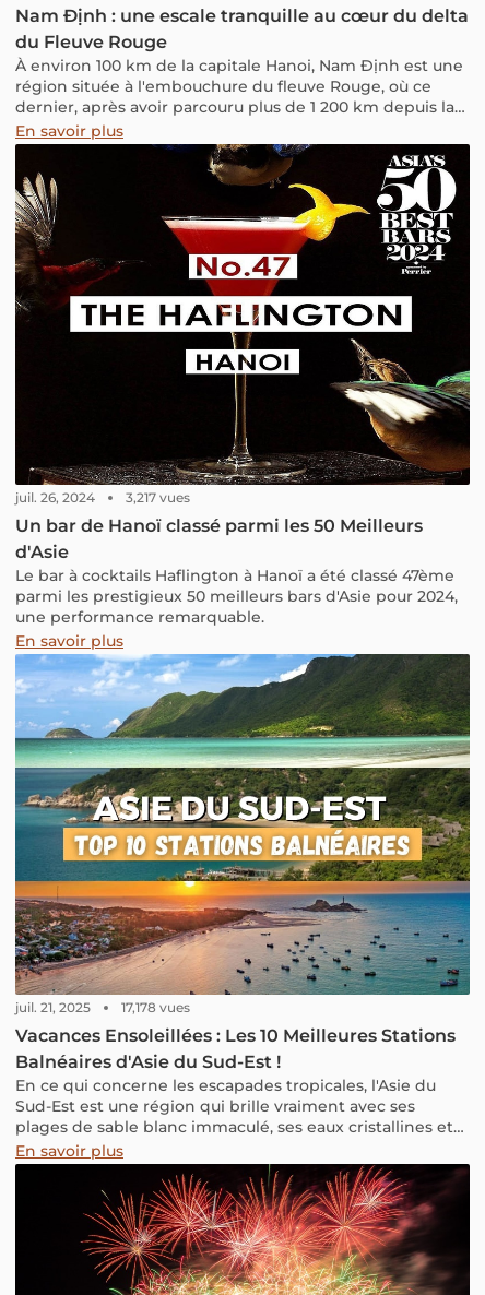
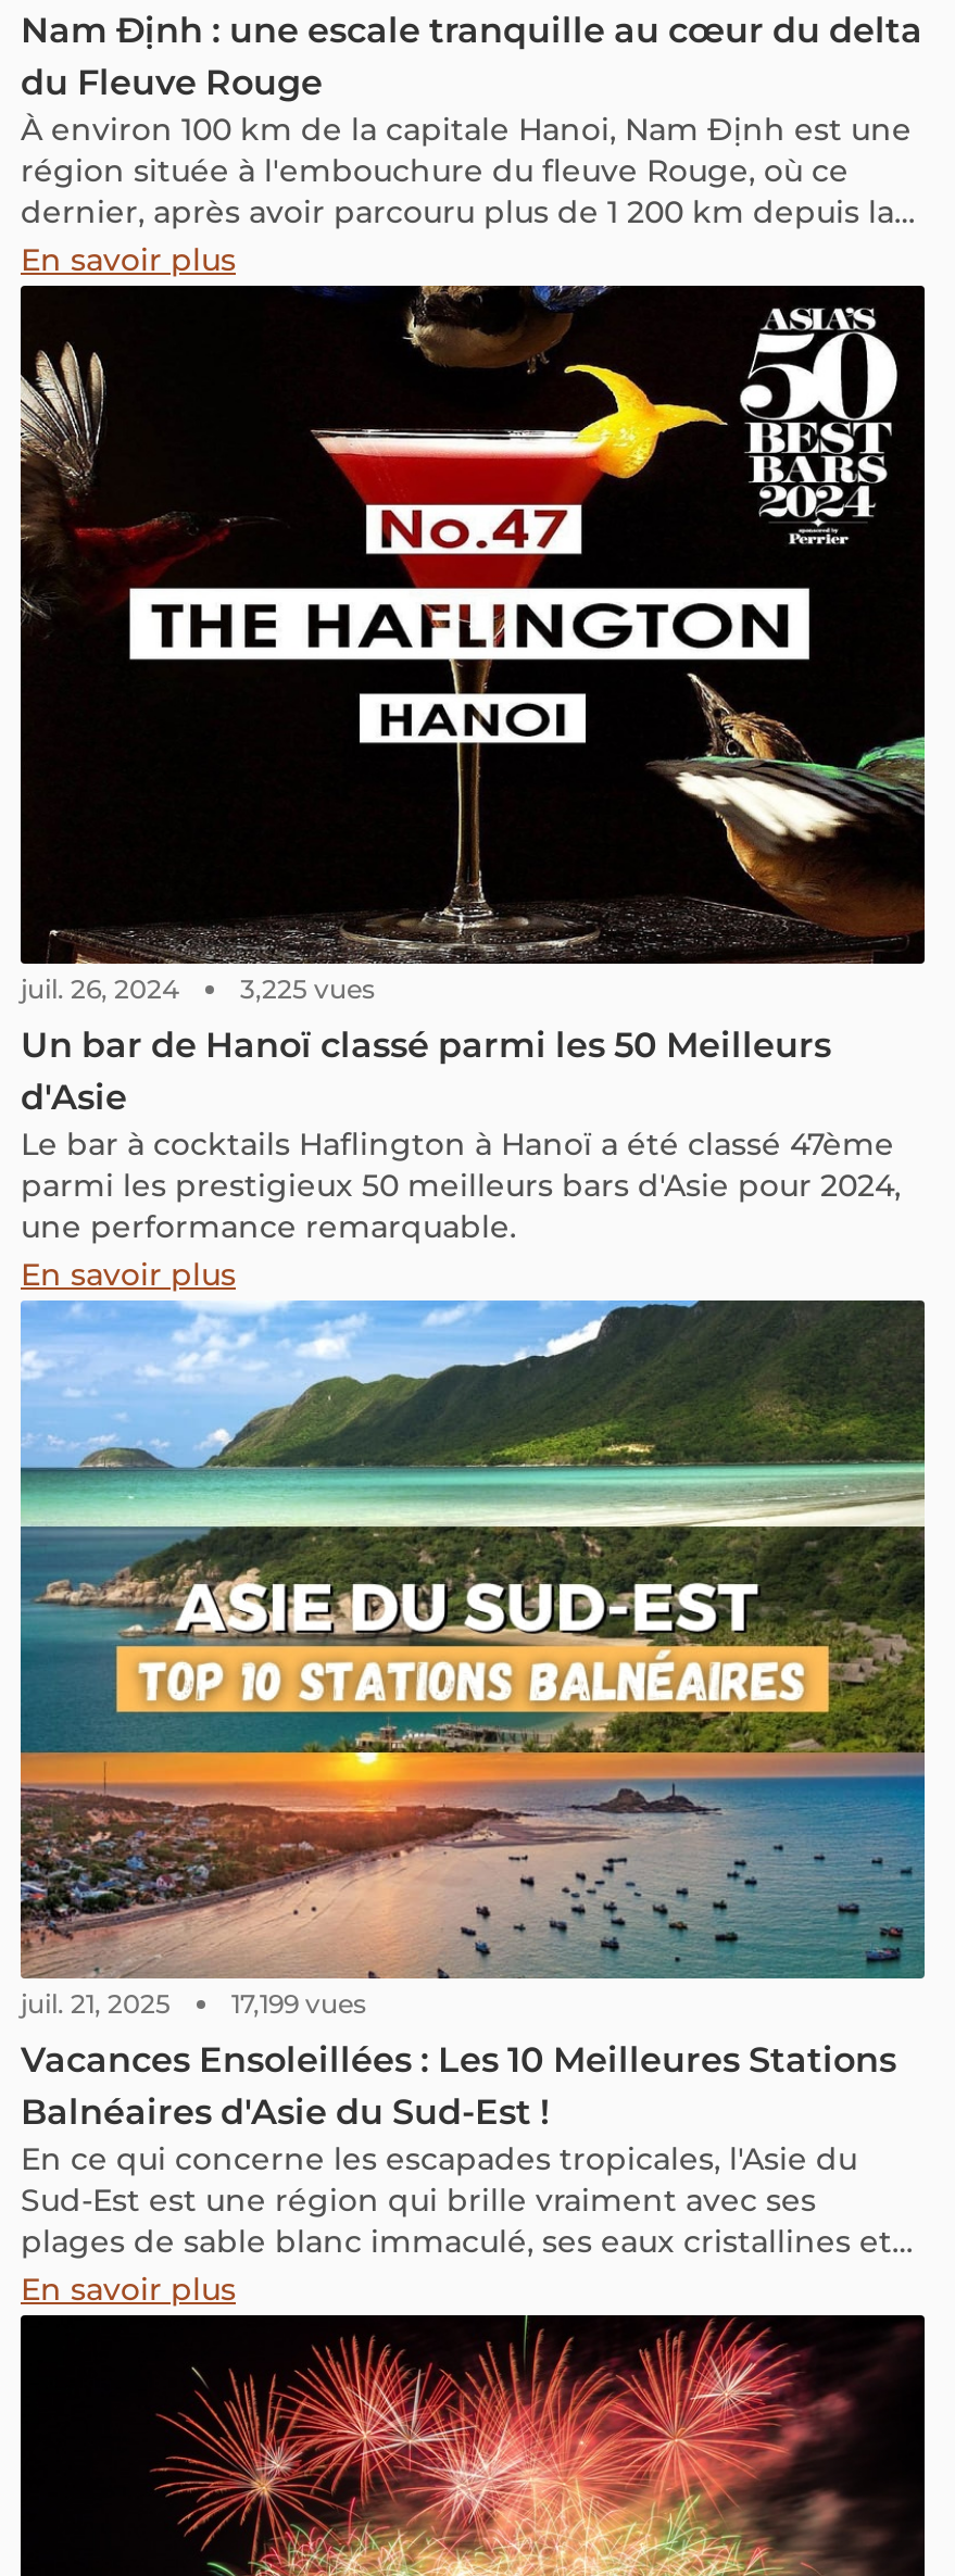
- juil. 26, 2024 3,217 vues
+ juil. 26, 2024 3,225 vues

- juil. 21, 2025 17,178 vues
+ juil. 21, 2025 17,199 vues
